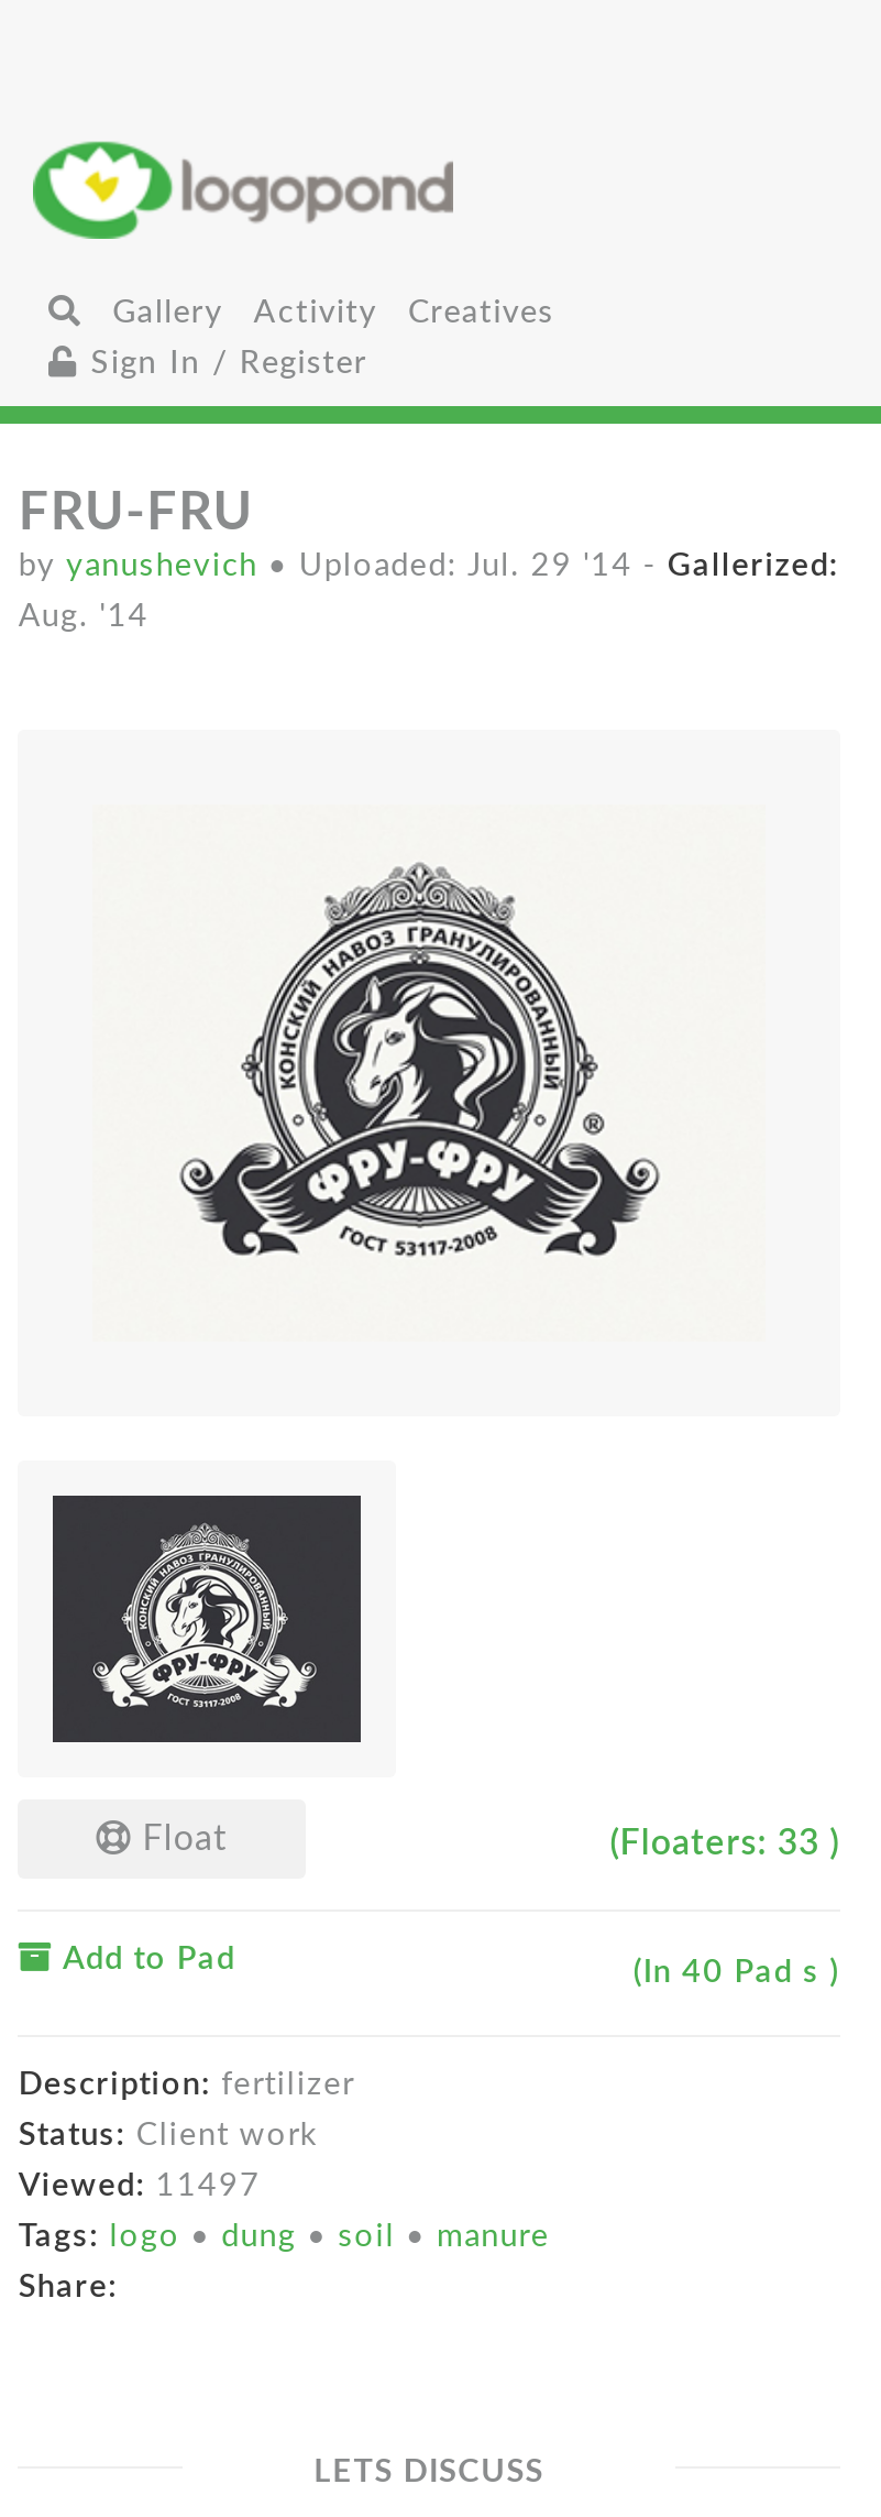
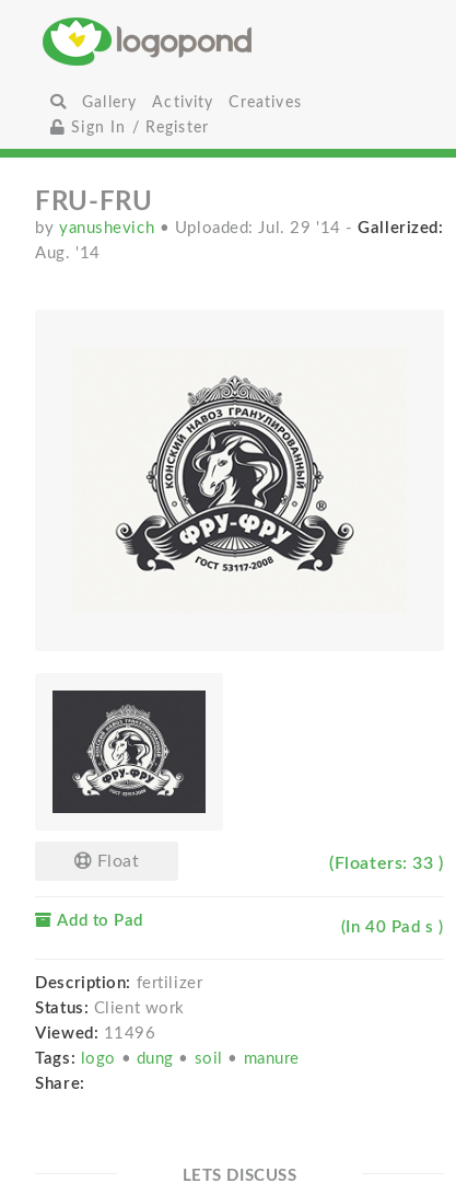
- Viewed: 11497
+ Viewed: 11496
